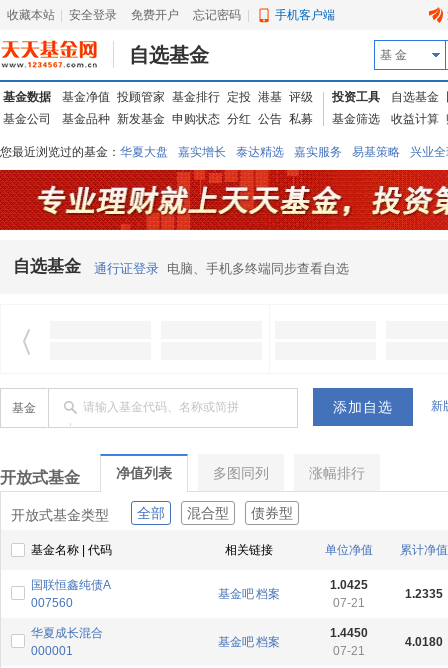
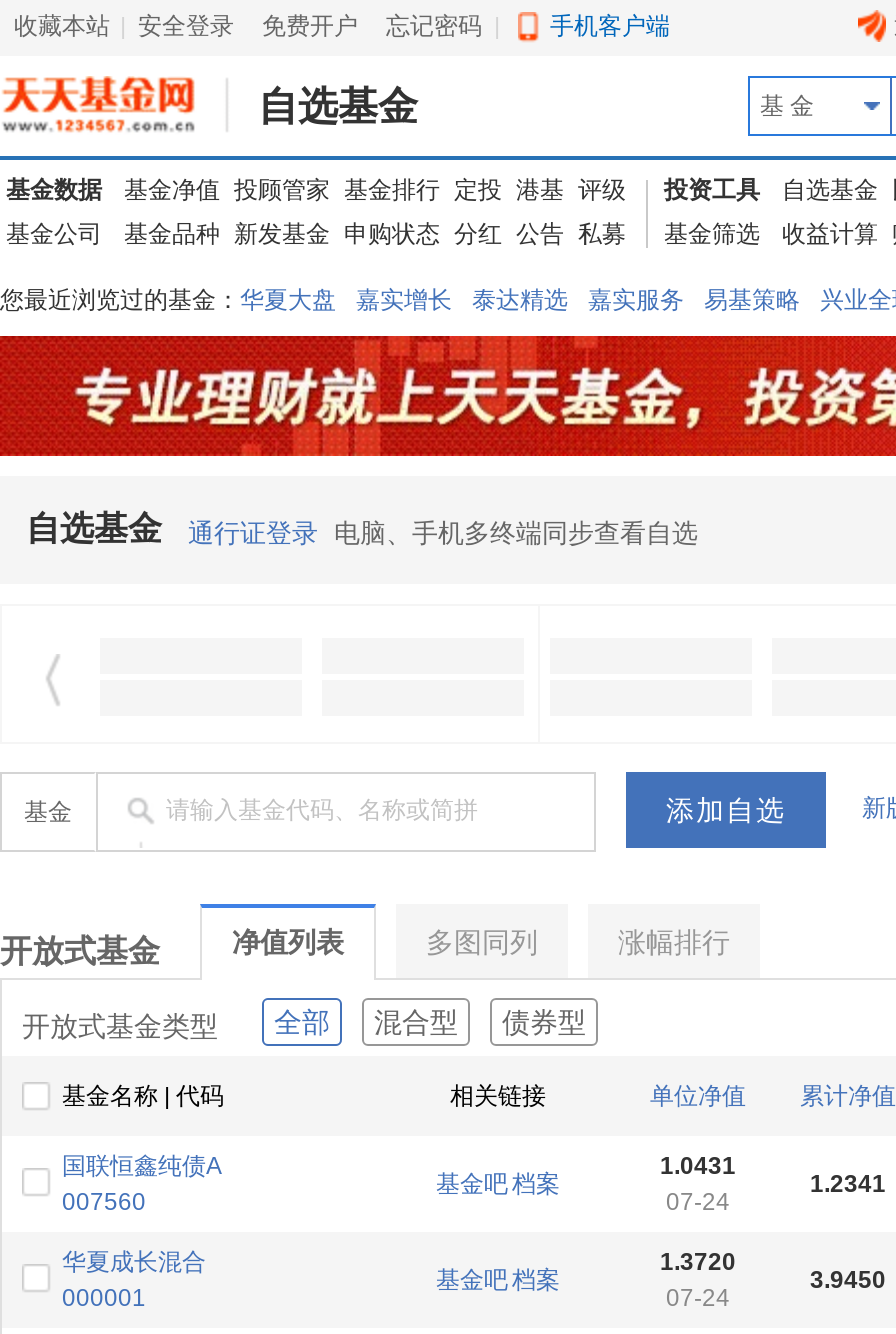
- 1.0425
+ 1.0431

- 1.2335
+ 1.2341

- 07-21
+ 07-24

- 1.4450
+ 1.3720

- 4.0180
+ 3.9450

- 07-21
+ 07-24
